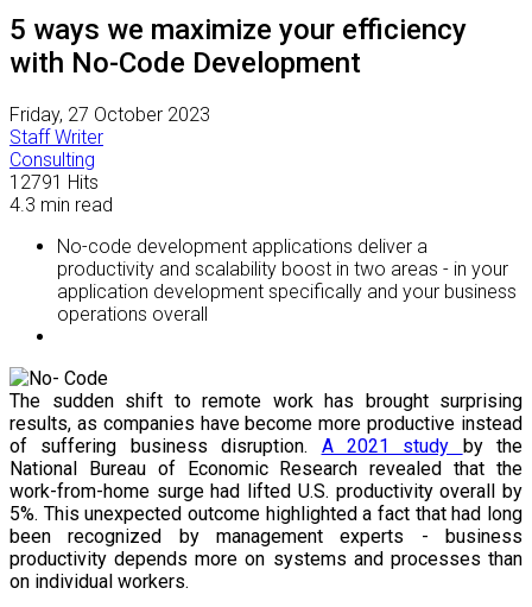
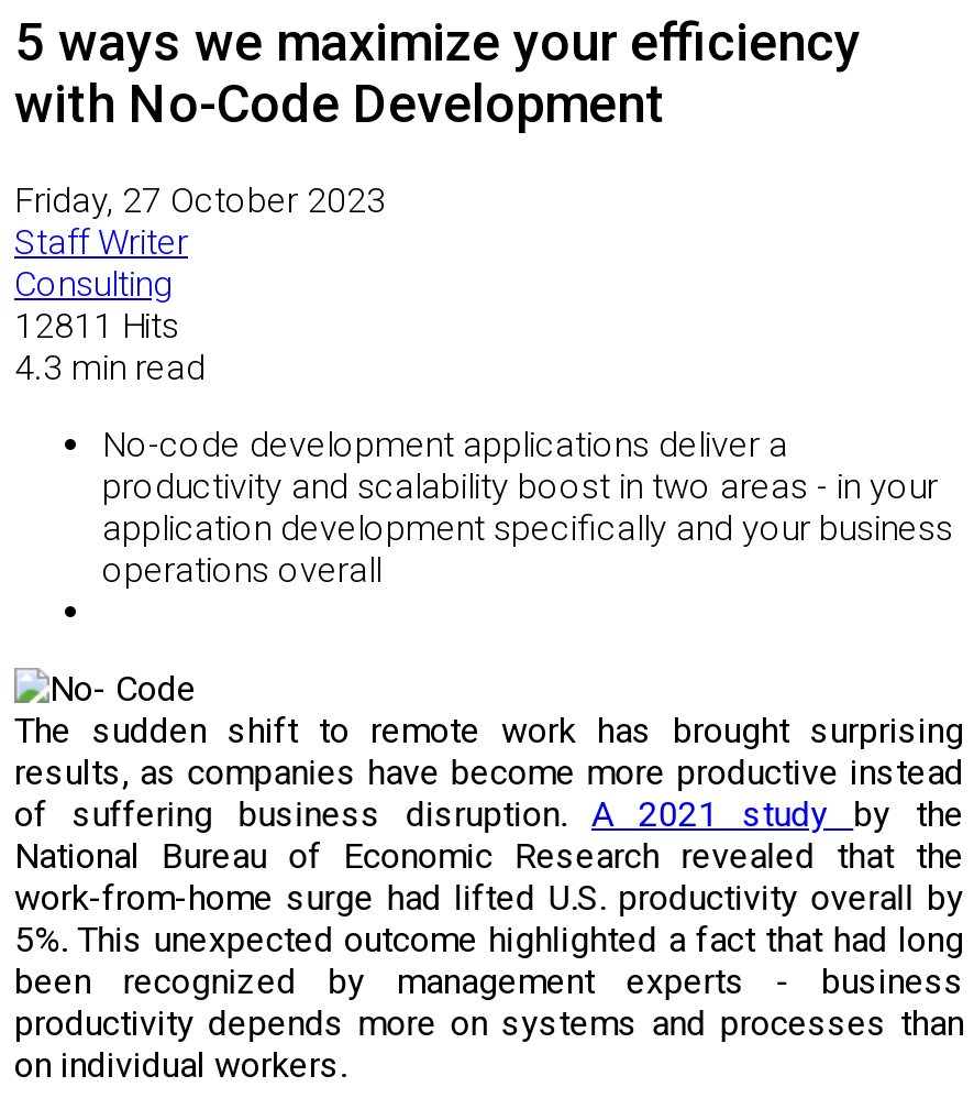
- 12791 Hits
+ 12811 Hits
